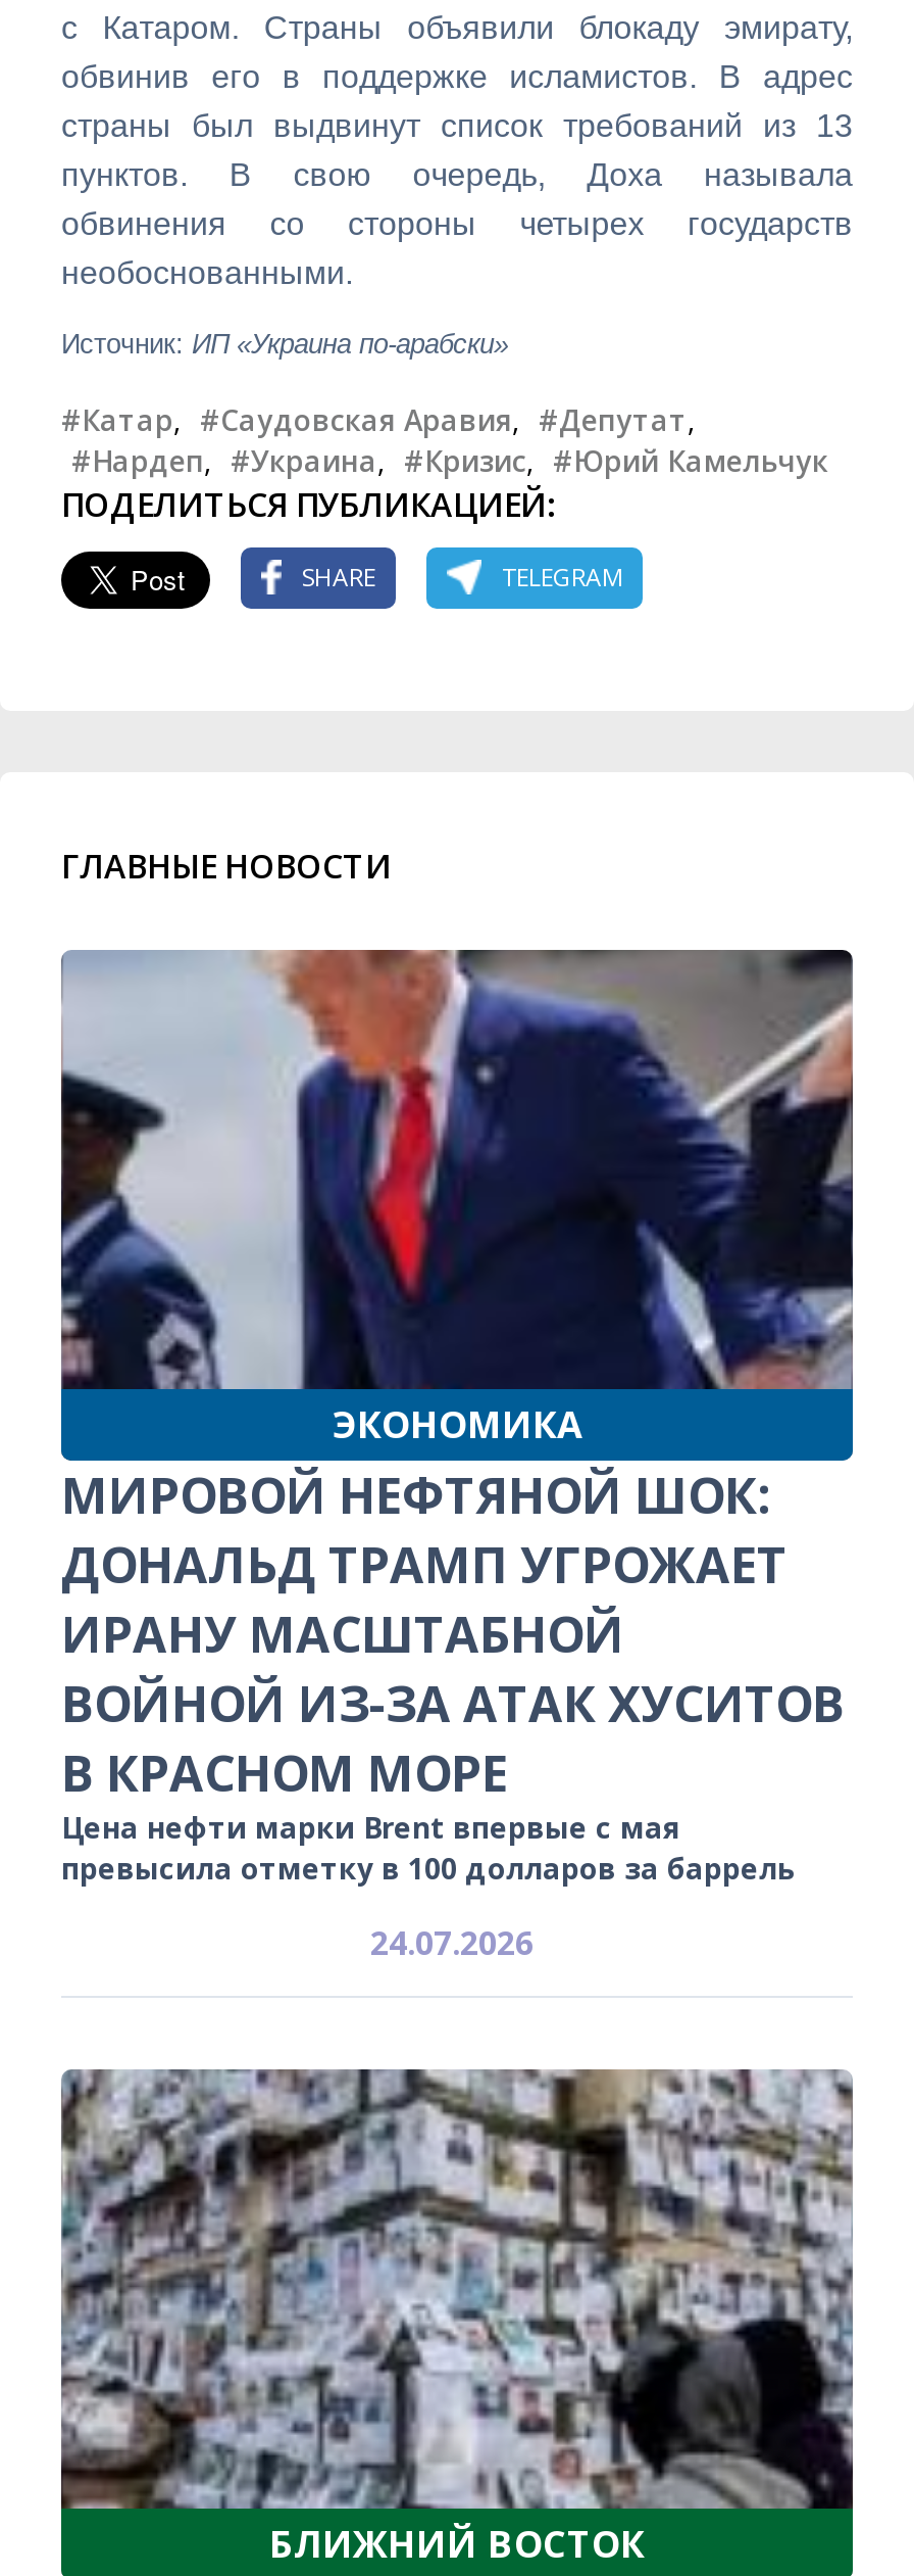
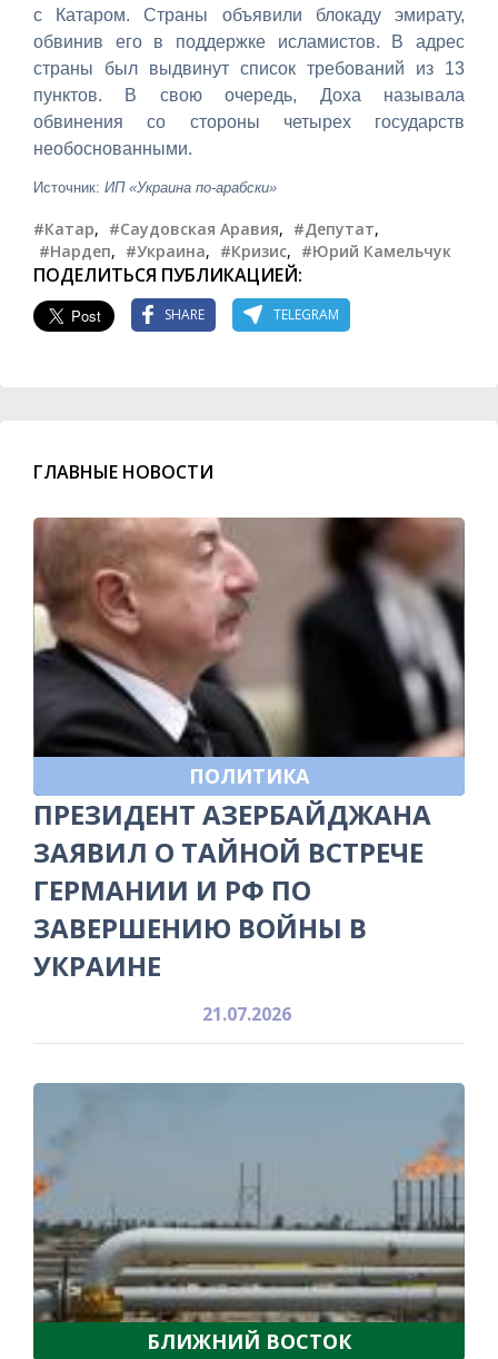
- [image]
- ЭКОНОМИКА
- МИРОВОЙ НЕФТЯНОЙ ШОК:
- ДОНАЛЬД ТРАМП УГРОЖАЕТ
- ИРАНУ МАСШТАБНОЙ
- ВОЙНОЙ ИЗ-ЗА АТАК ХУСИТОВ
- В КРАСНОМ МОРЕ
- Цена нефти марки Brent впервые с мая
- превысила отметку в 100 долларов за баррель
+ [image]
+ ПОЛИТИКА
+ ПРЕЗИДЕНТ АЗЕРБАЙДЖАНА
+ ЗАЯВИЛ О ТАЙНОЙ ВСТРЕЧЕ
+ ГЕРМАНИИ И РФ ПО
+ ЗАВЕРШЕНИЮ ВОЙНЫ В
+ УКРАИНЕ

- 24.07.2026
+ 21.07.2026

- [image]
+ [image]
